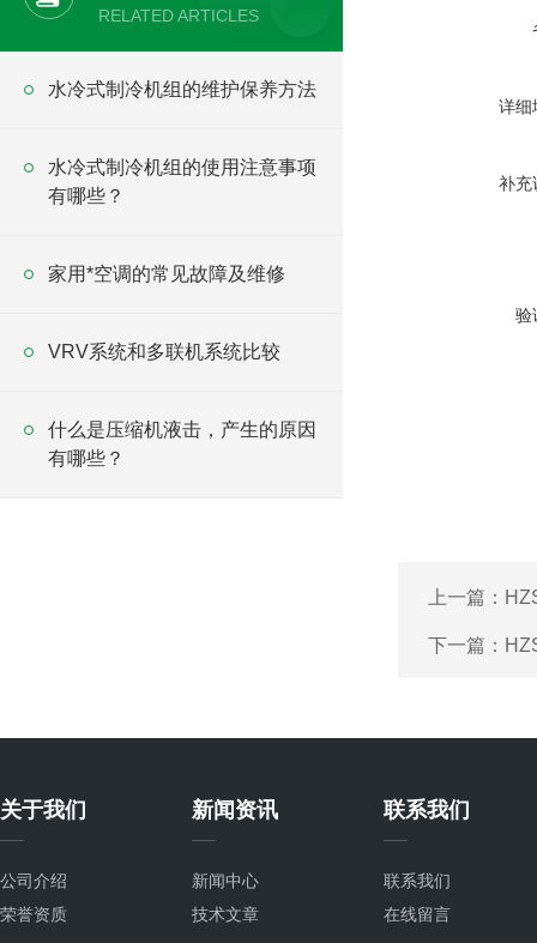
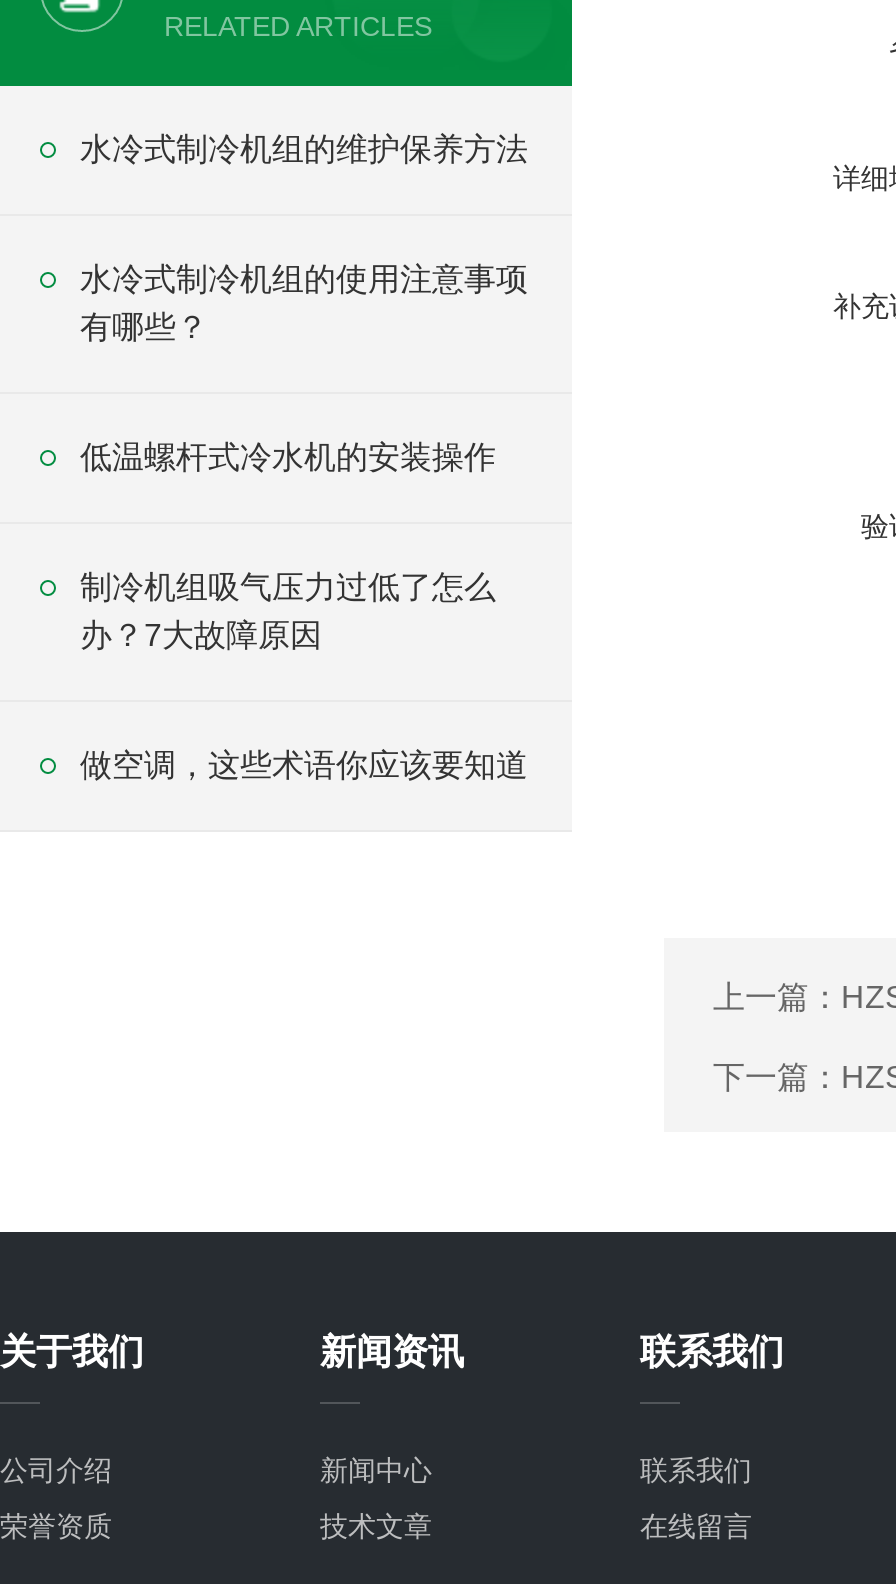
- 家用*空调的常见故障及维修
+ 低温螺杆式冷水机的安装操作

- VRV系统和多联机系统比较
+ 制冷机组吸气压力过低了怎么
+ 办？7大故障原因

- 什么是压缩机液击，产生的原因
- 有哪些？
+ 做空调，这些术语你应该要知道
